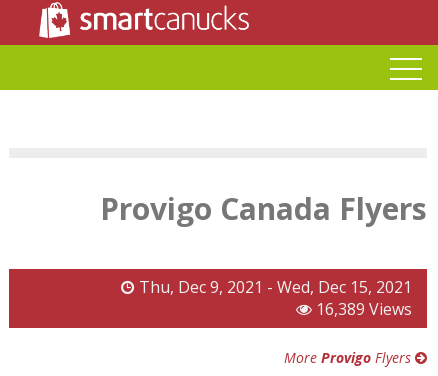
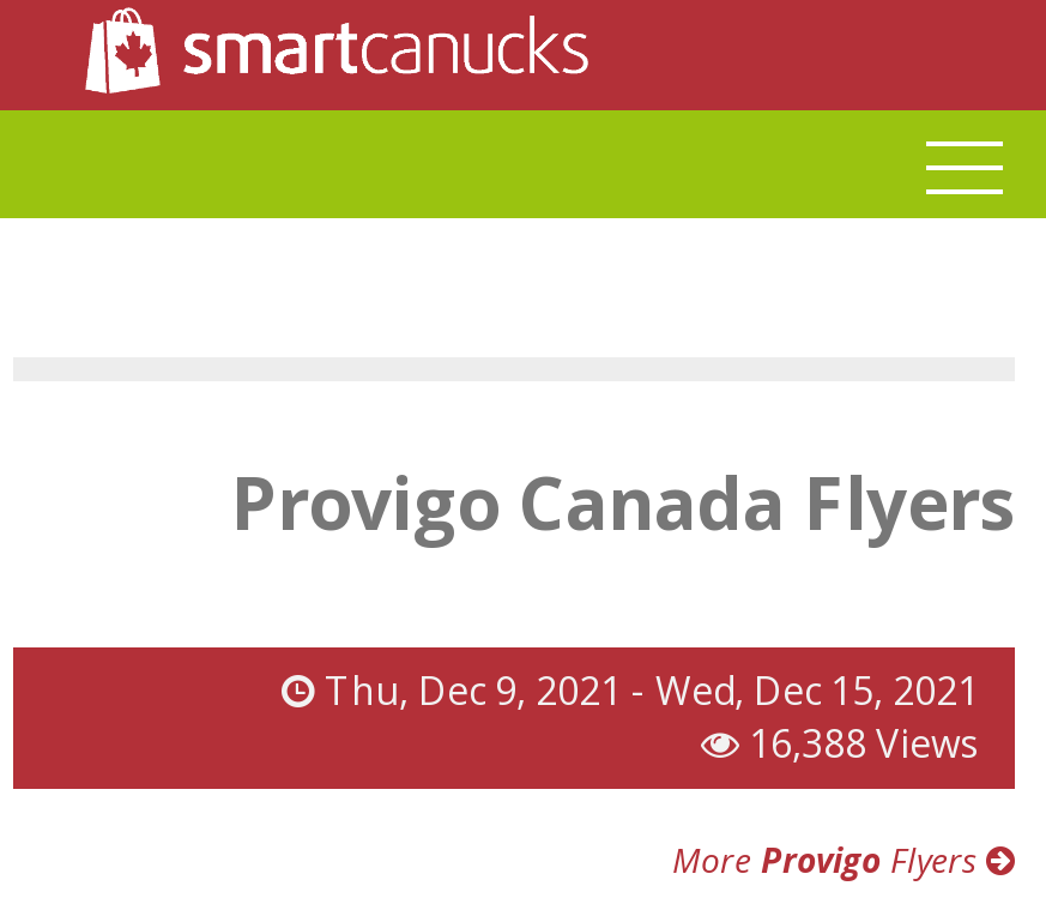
- 16,389 Views
+ 16,388 Views
